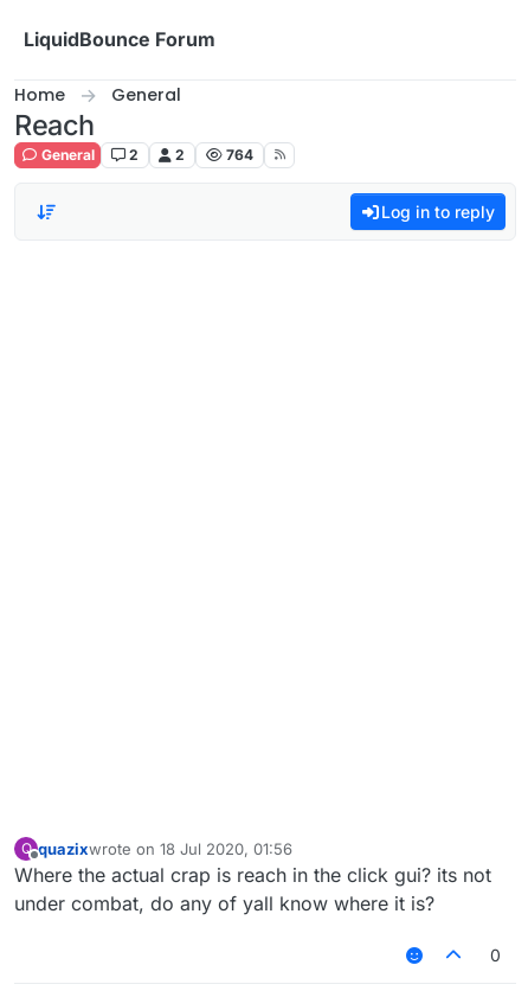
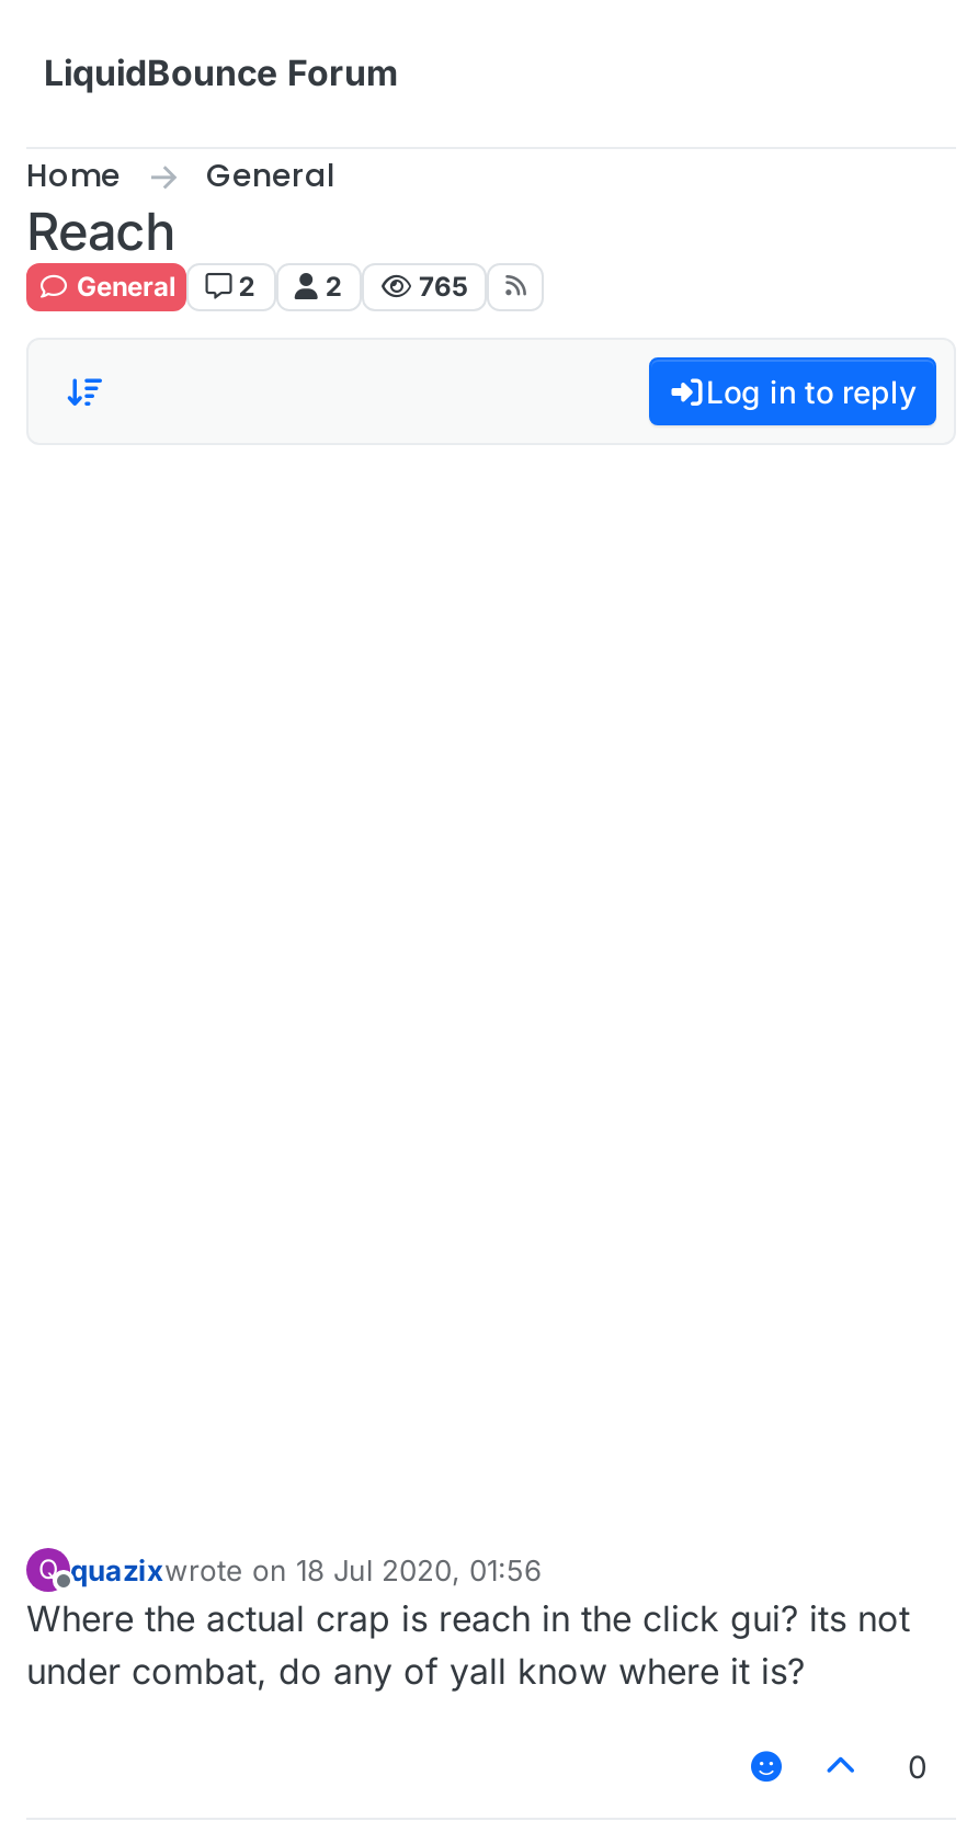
- 764
+ 765
